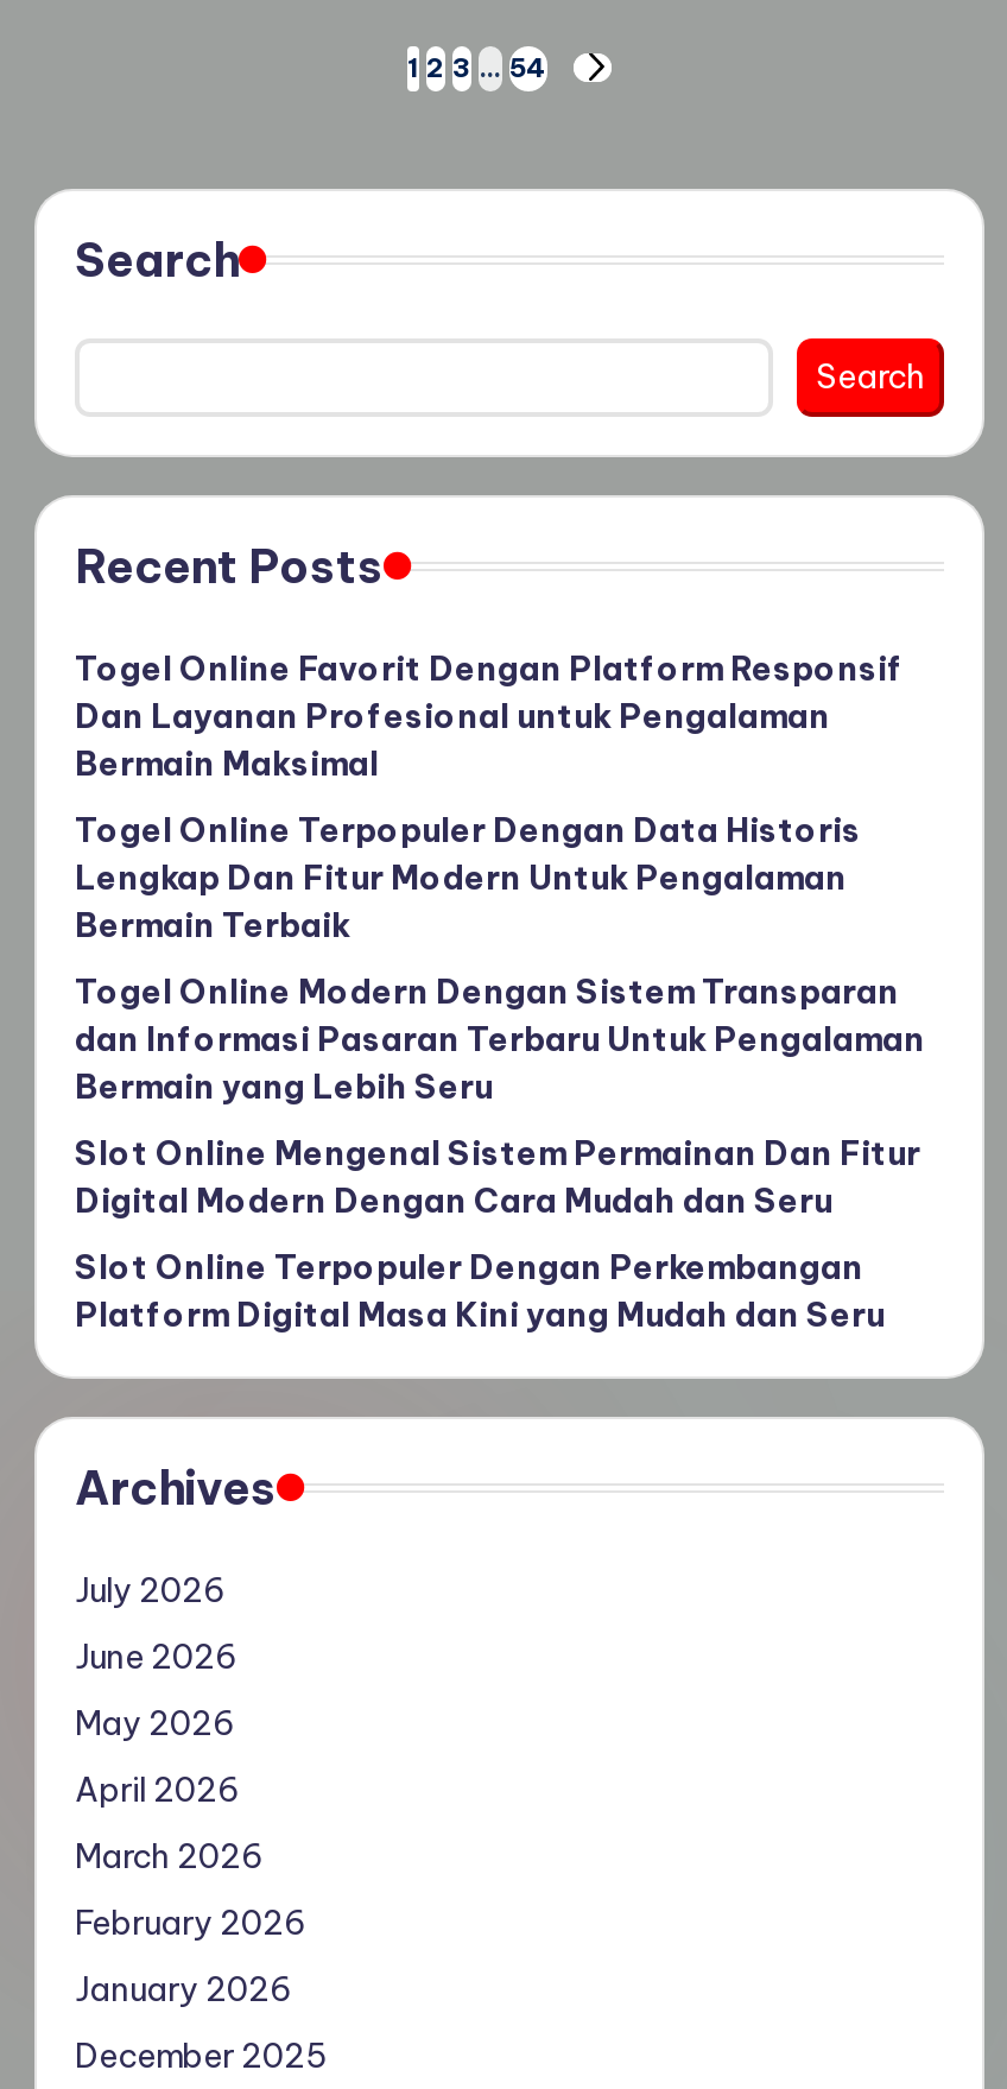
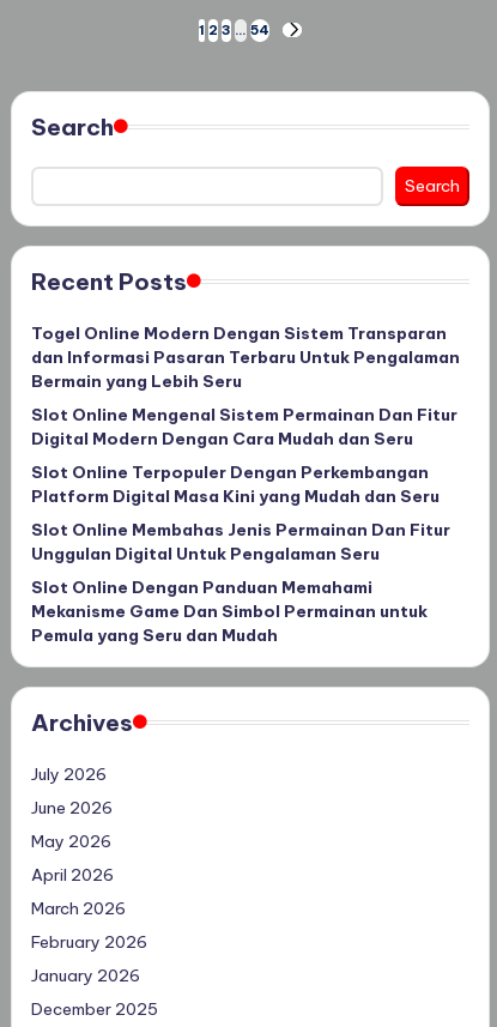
- Togel Online Favorit Dengan Platform Responsif
- Dan Layanan Profesional untuk Pengalaman
- Bermain Maksimal
- Togel Online Terpopuler Dengan Data Historis
- Lengkap Dan Fitur Modern Untuk Pengalaman
- Bermain Terbaik

moved up: Togel Online Modern Dengan Sistem Transparan | dan Informasi Pasaran Terbaru Untuk Pengalaman | Bermain yang Lebih Seru | Slot Online Mengenal Sistem Permainan Dan Fitur | Digital Modern Dengan Cara Mudah dan Seru | Slot Online Terpopuler Dengan Perkembangan | Platform Digital Masa Kini yang Mudah dan Seru

+ Slot Online Membahas Jenis Permainan Dan Fitur
+ Unggulan Digital Untuk Pengalaman Seru
+ Slot Online Dengan Panduan Memahami
+ Mekanisme Game Dan Simbol Permainan untuk
+ Pemula yang Seru dan Mudah
